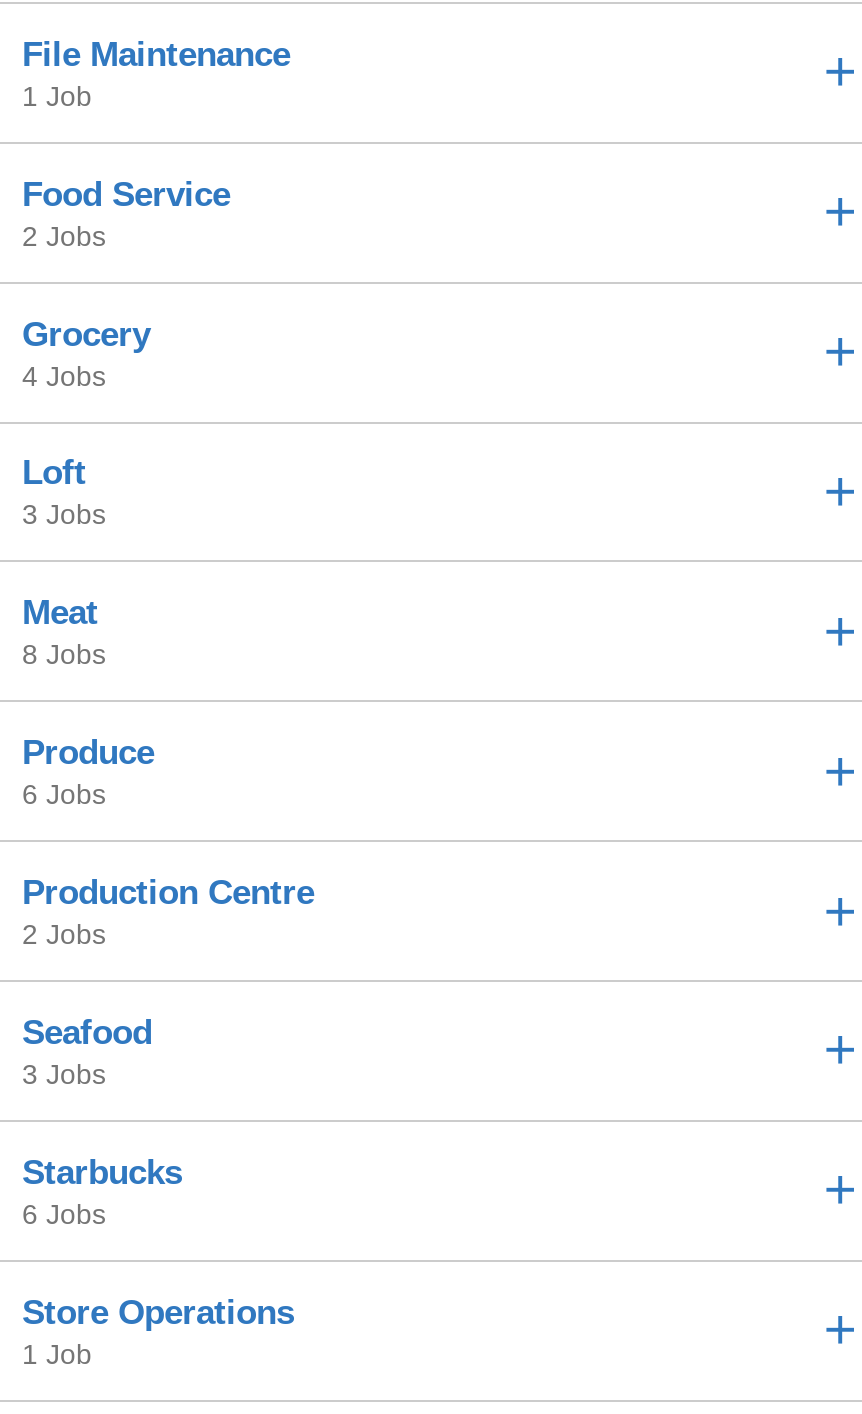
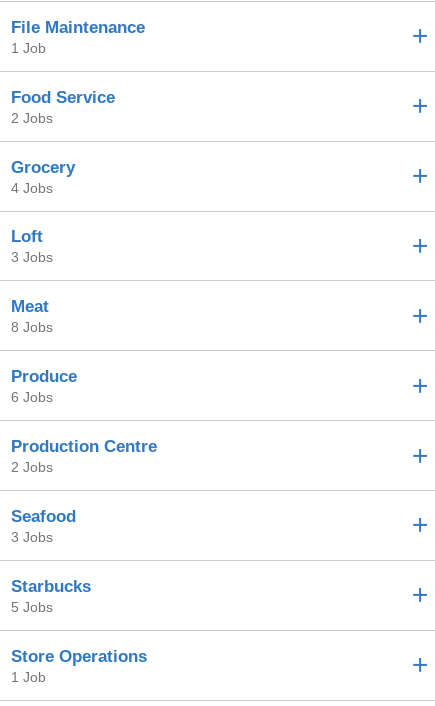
- 6 Jobs
+ 5 Jobs
